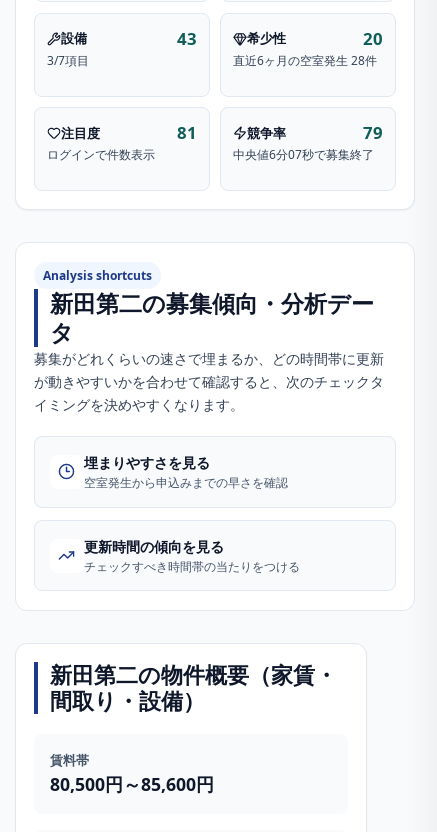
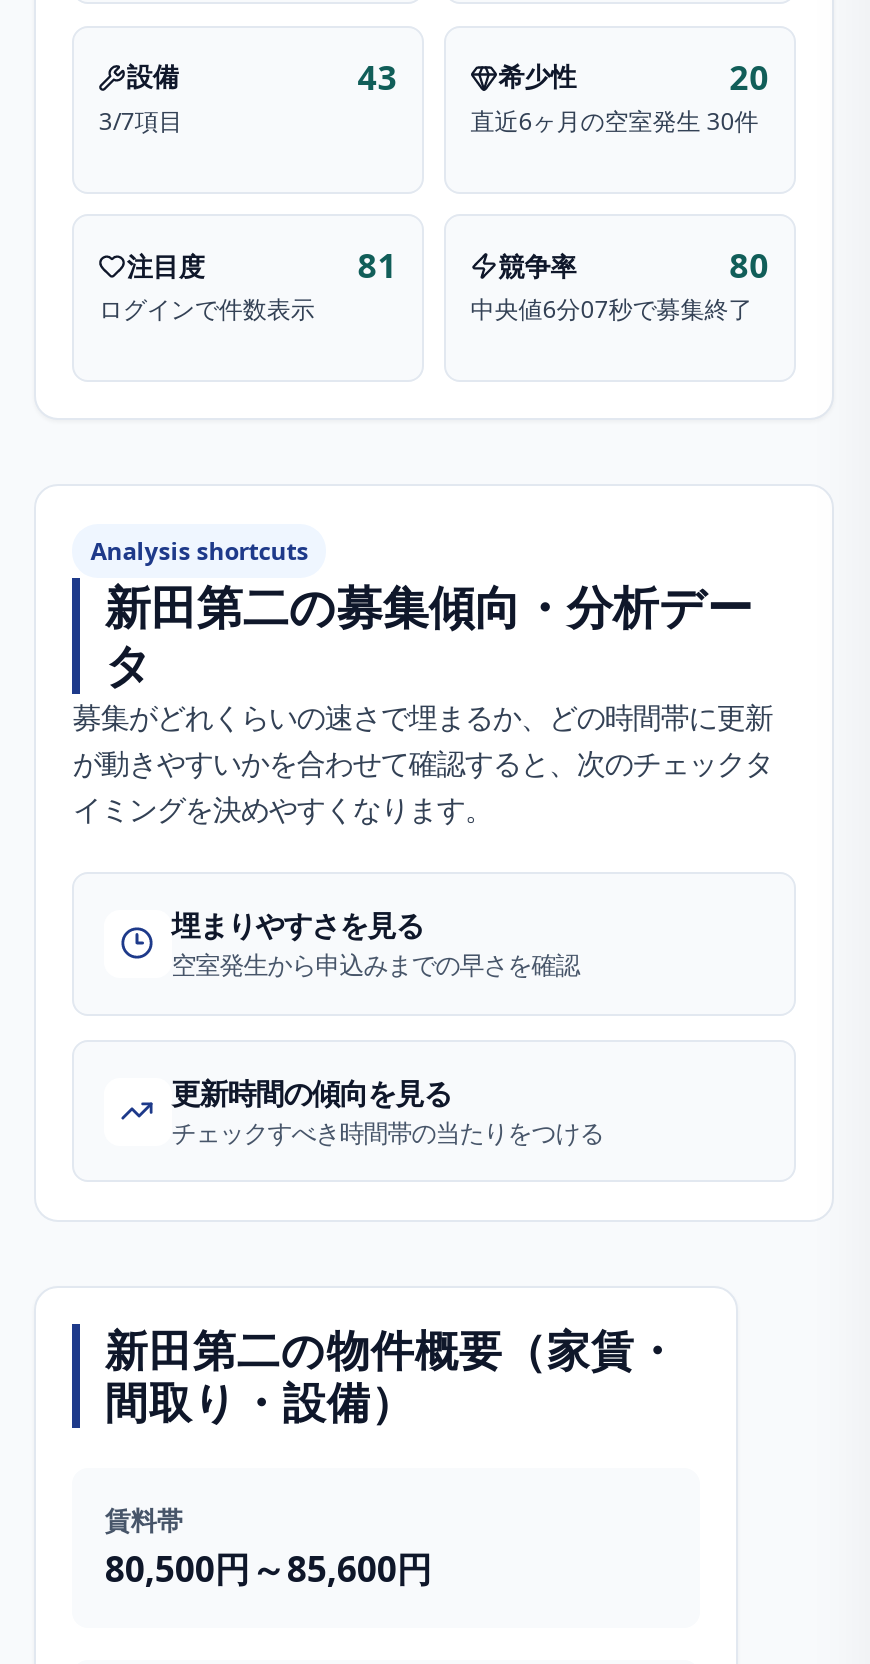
- 直近6ヶ月の空室発生 28件
+ 直近6ヶ月の空室発生 30件

- 79
+ 80
